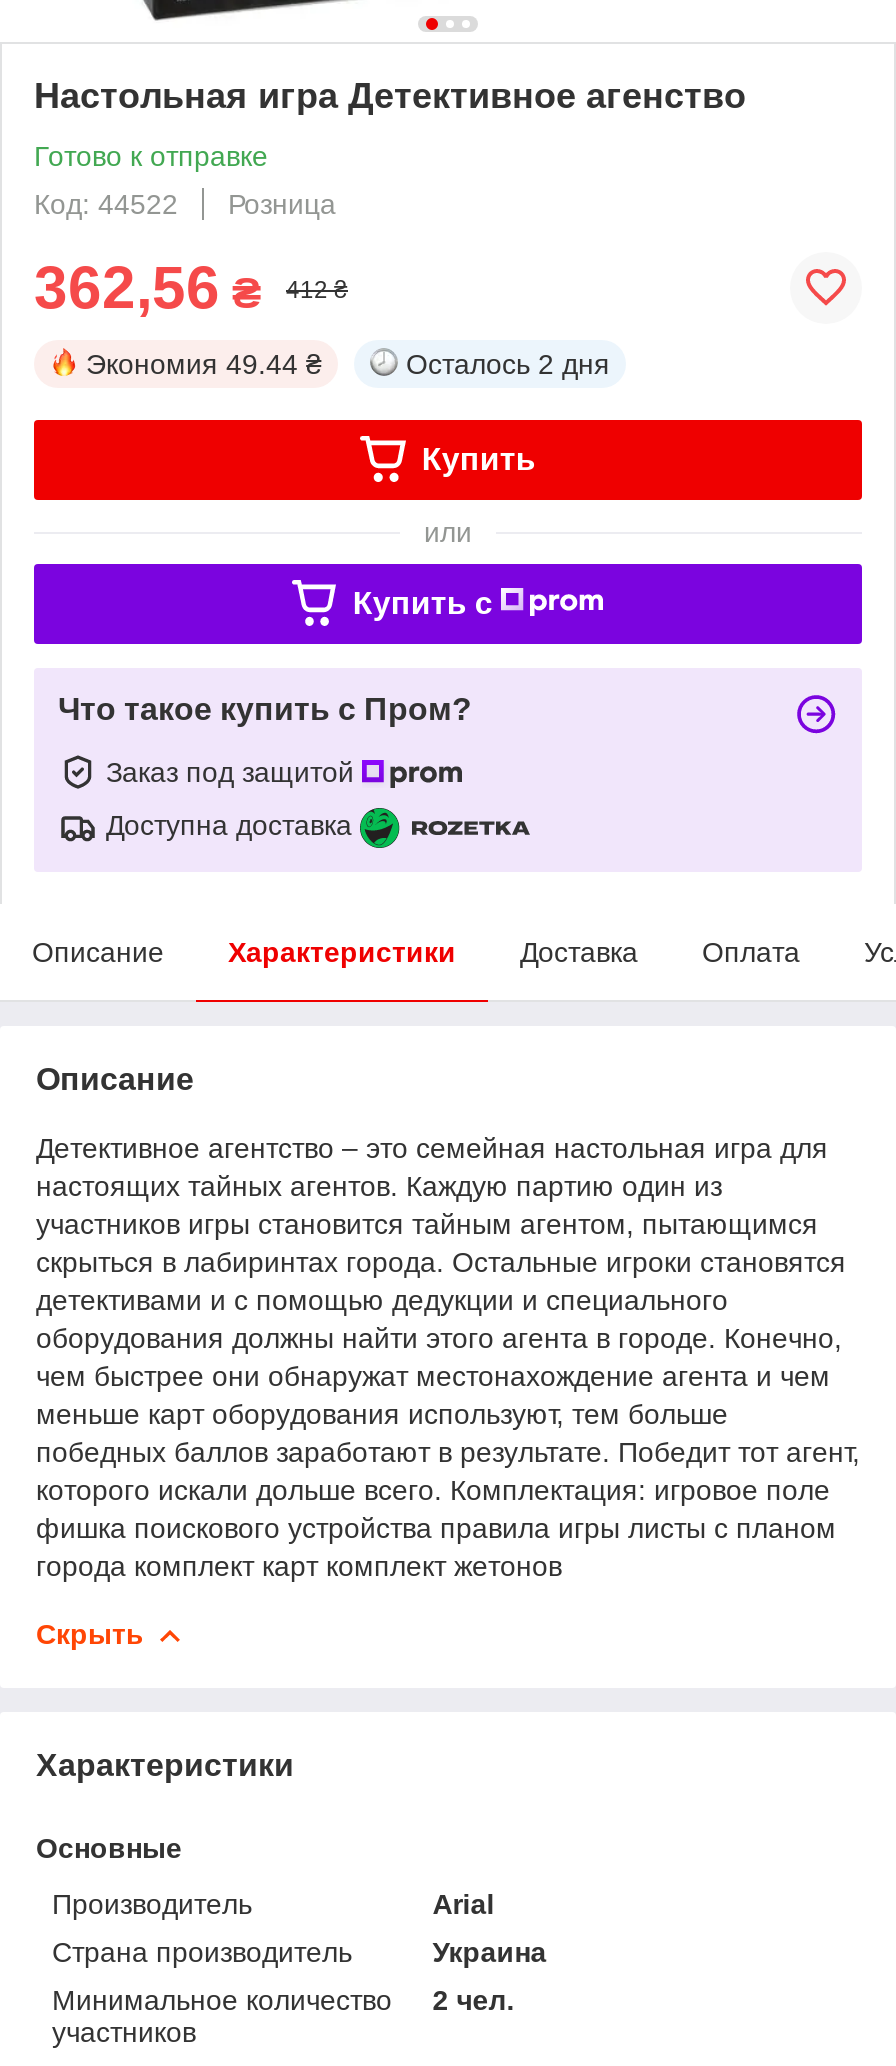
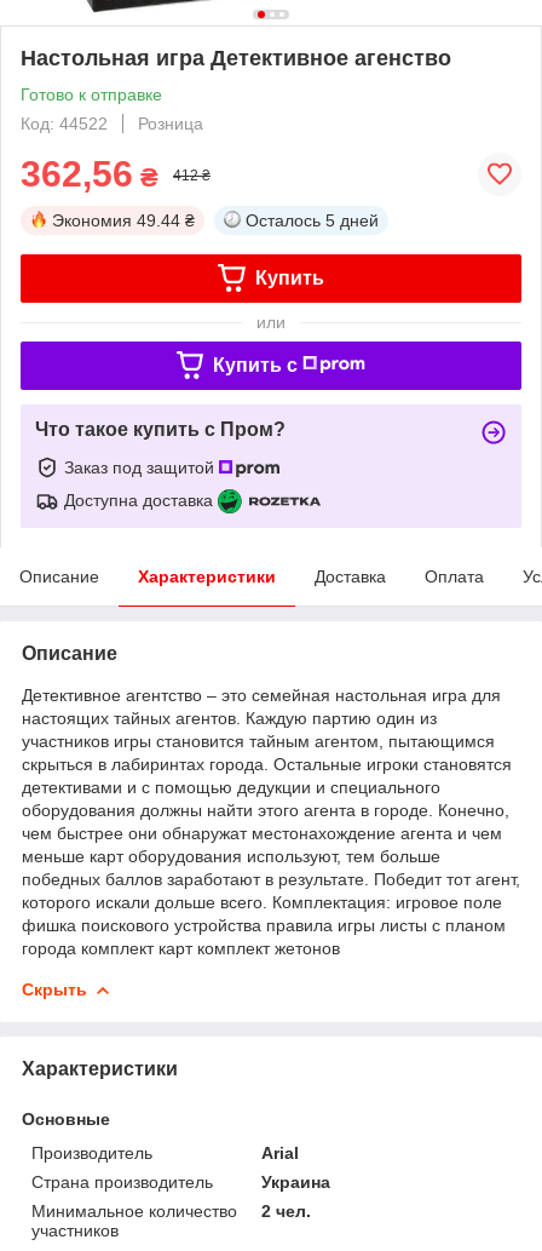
- Осталось 2 дня
+ Осталось 5 дней
